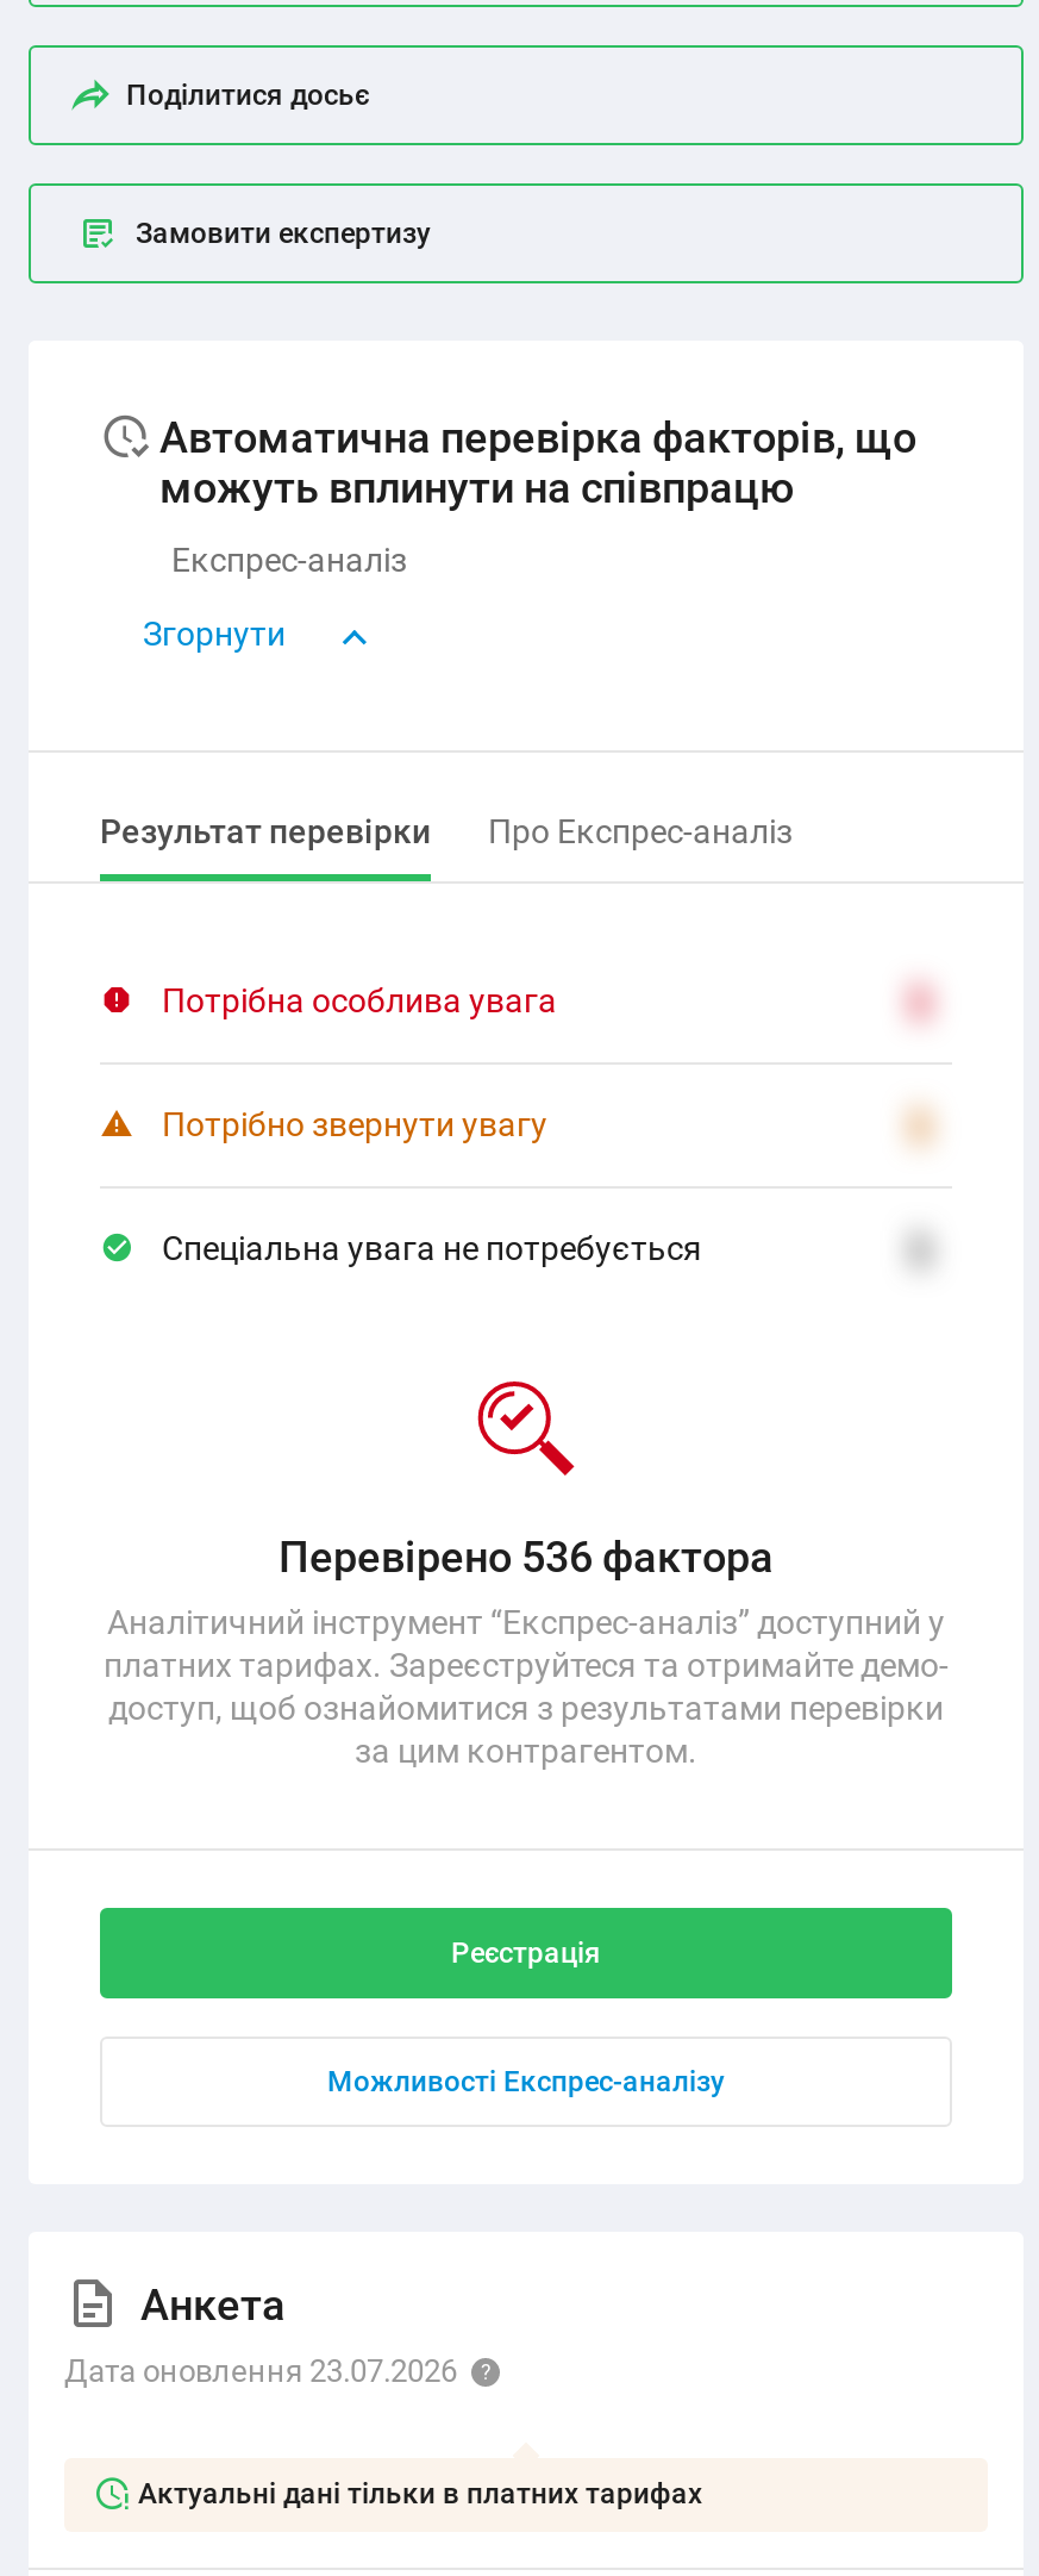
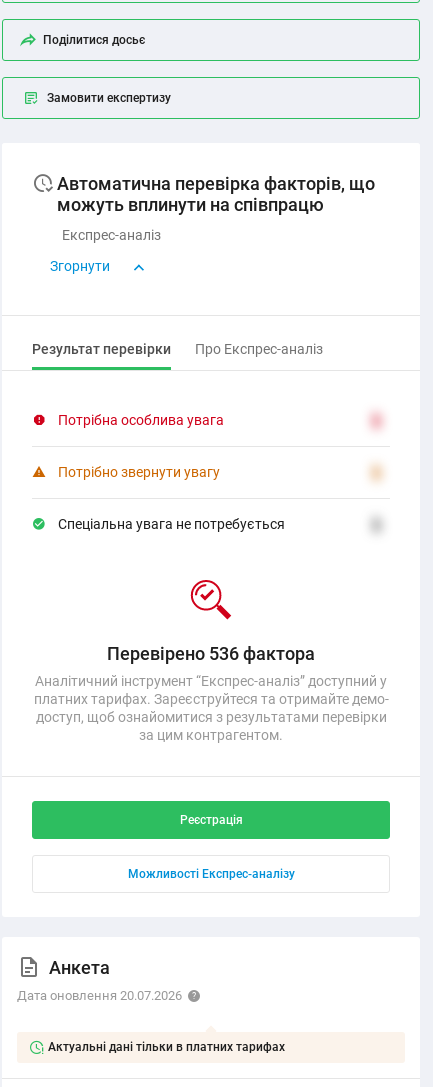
- Дата оновлення 23.07.2026
+ Дата оновлення 20.07.2026
